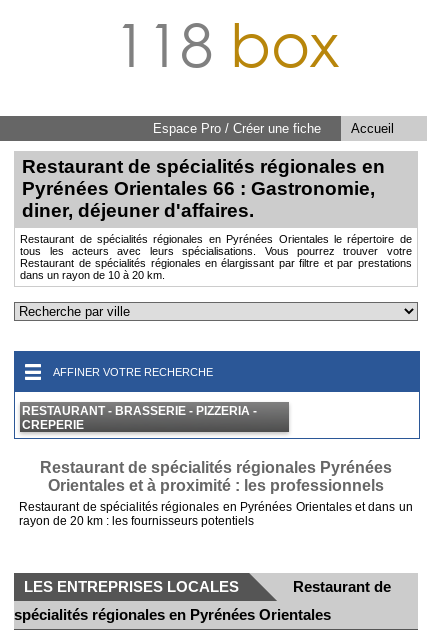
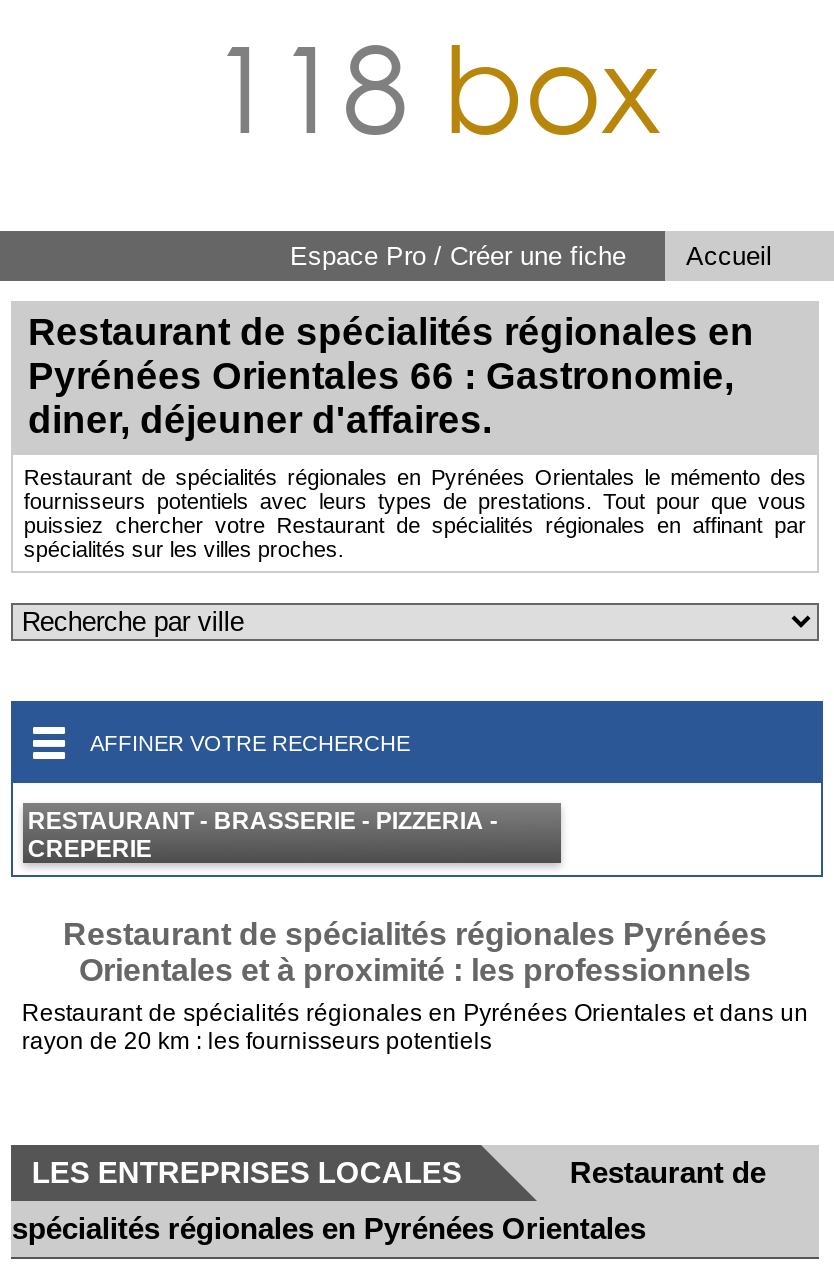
- Restaurant de spécialités régionales en Pyrénées Orientales le répertoire de
- tous les acteurs avec leurs spécialisations. Vous pourrez trouver votre
- Restaurant de spécialités régionales en élargissant par filtre et par prestations
- dans un rayon de 10 à 20 km.
+ Restaurant de spécialités régionales en Pyrénées Orientales le mémento des
+ fournisseurs potentiels avec leurs types de prestations. Tout pour que vous
+ puissiez chercher votre Restaurant de spécialités régionales en affinant par
+ spécialités sur les villes proches.
